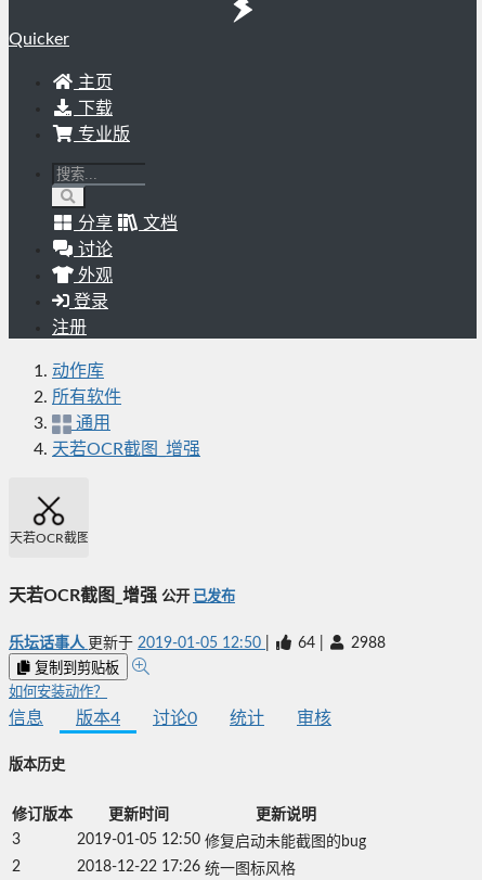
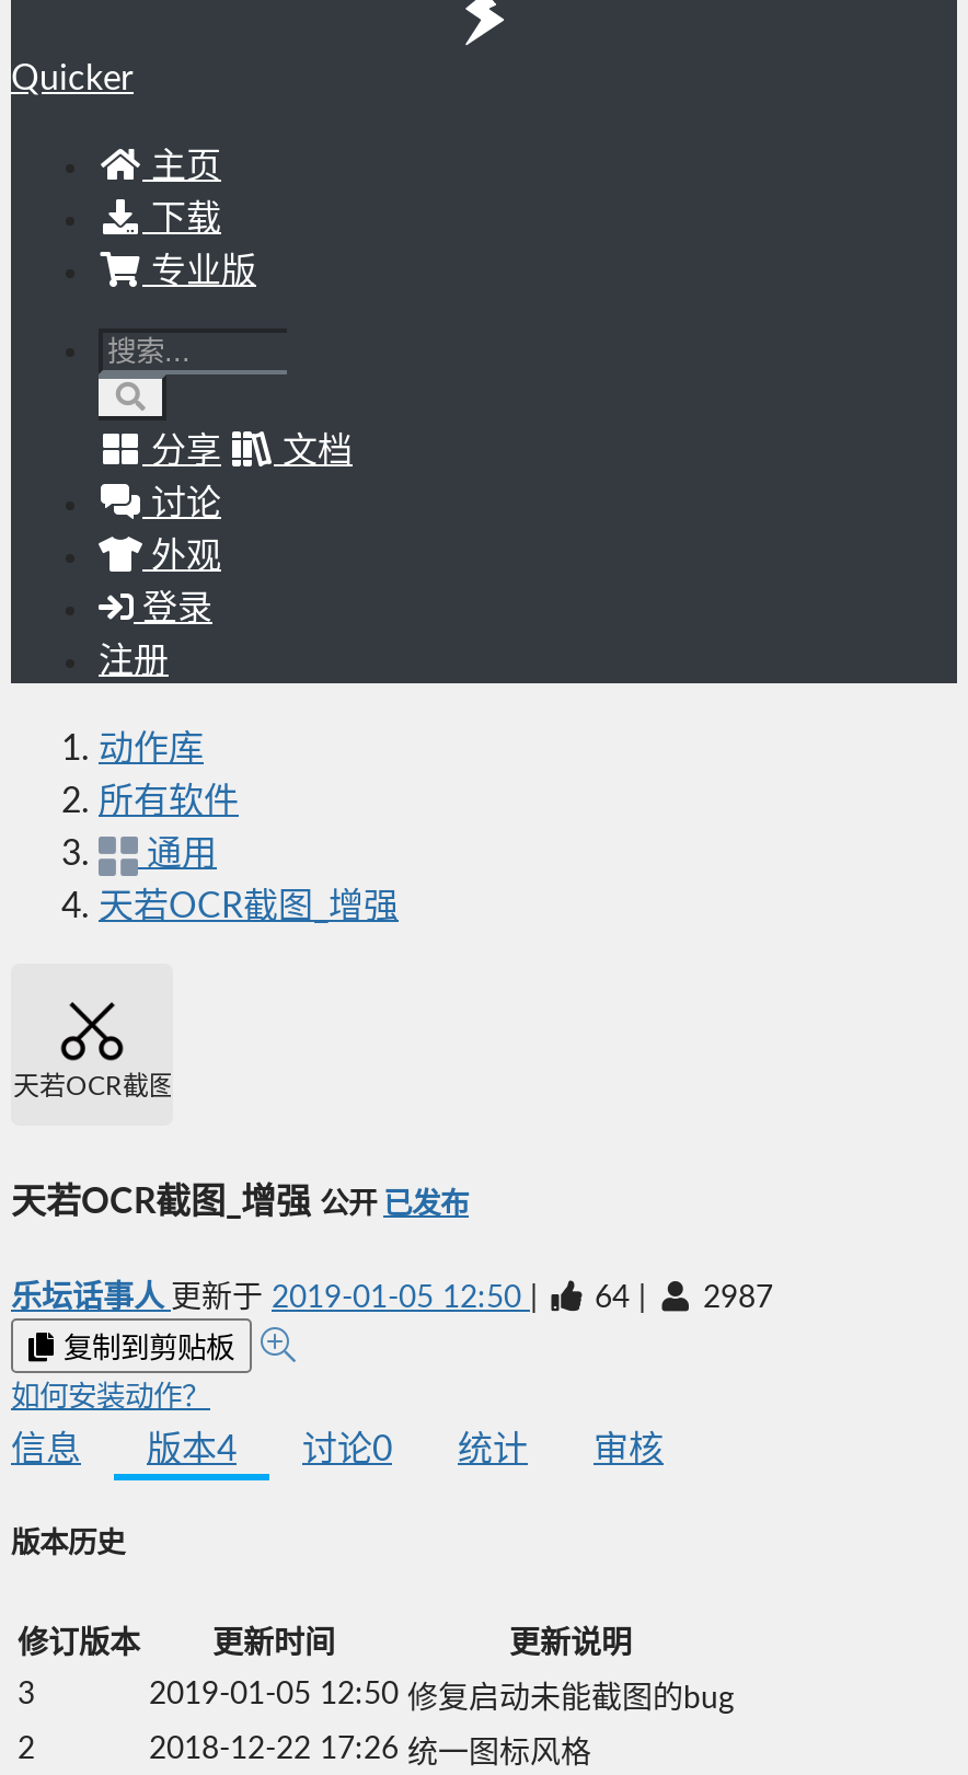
- 2988
+ 2987
